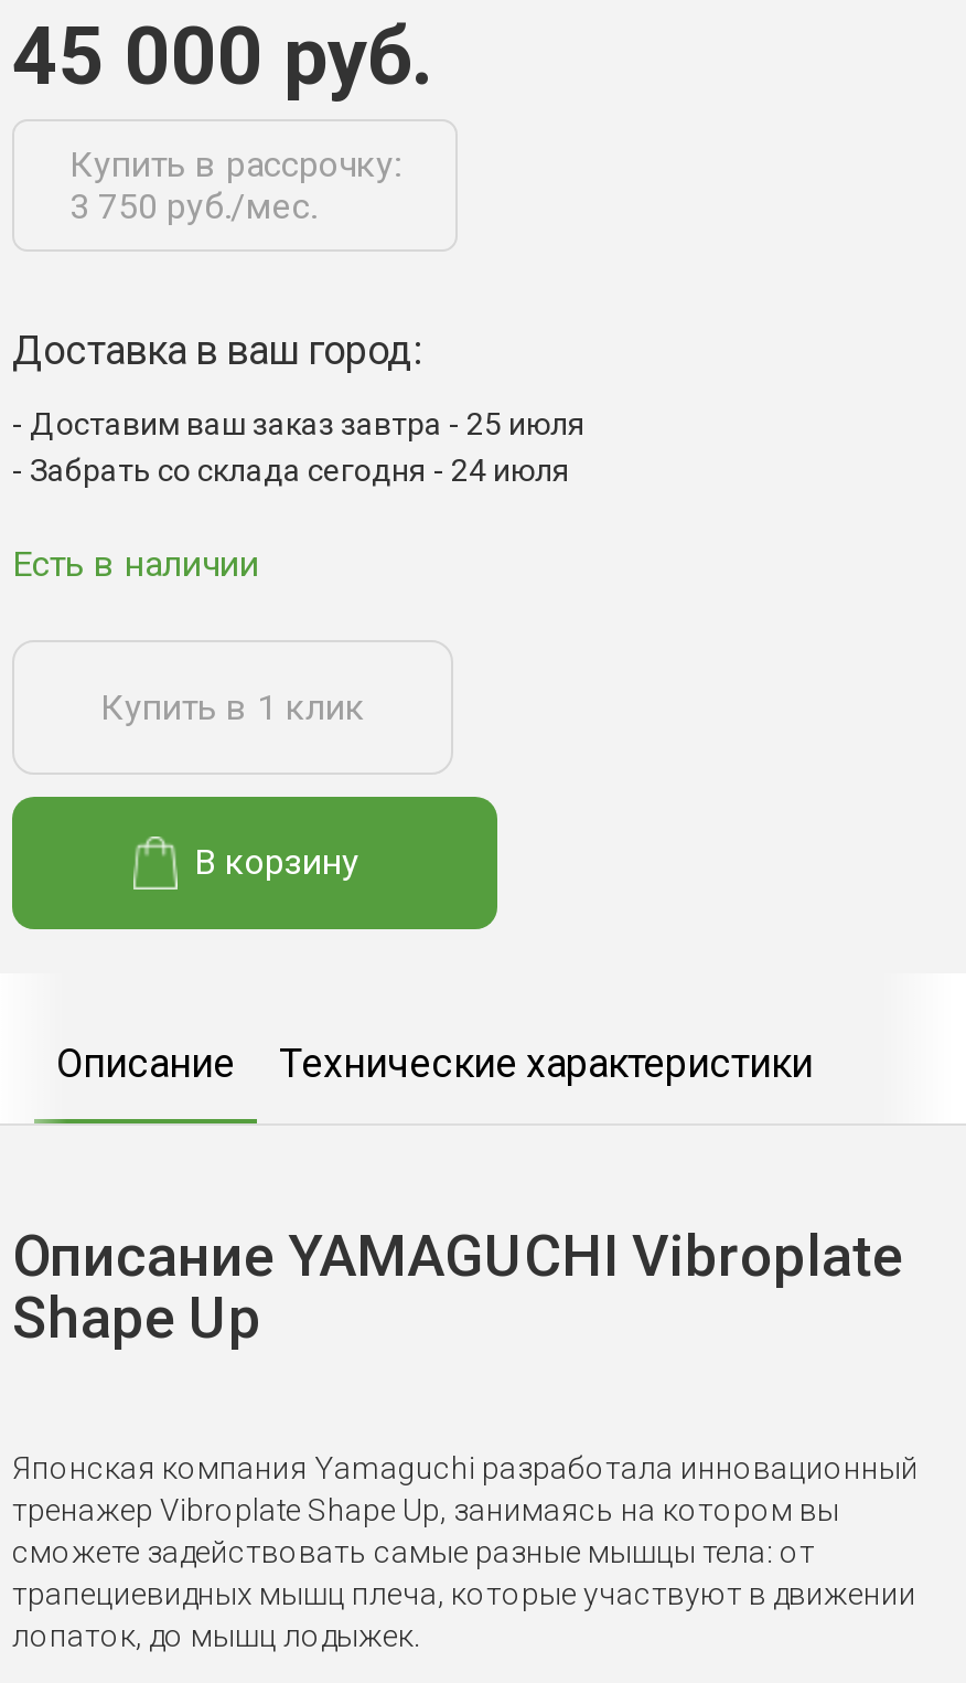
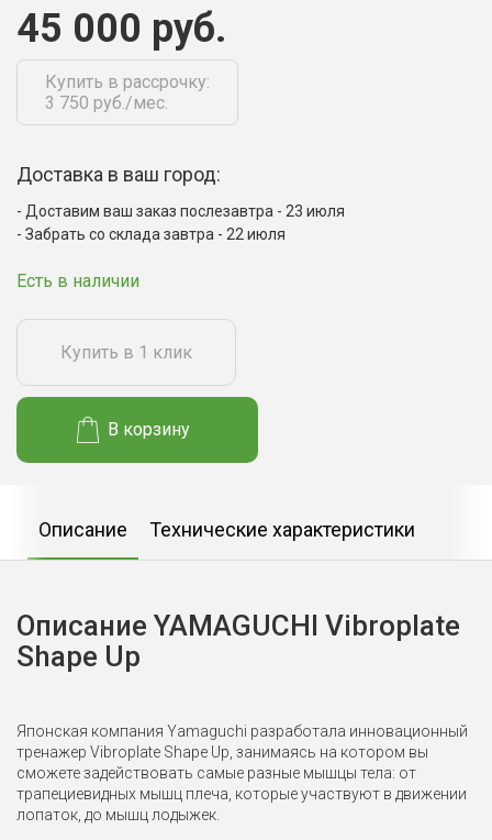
- Доставим ваш заказ завтра - 25 июля
+ Доставим ваш заказ послезавтра - 23 июля

- Забрать со склада сегодня - 24 июля
+ Забрать со склада завтра - 22 июля
